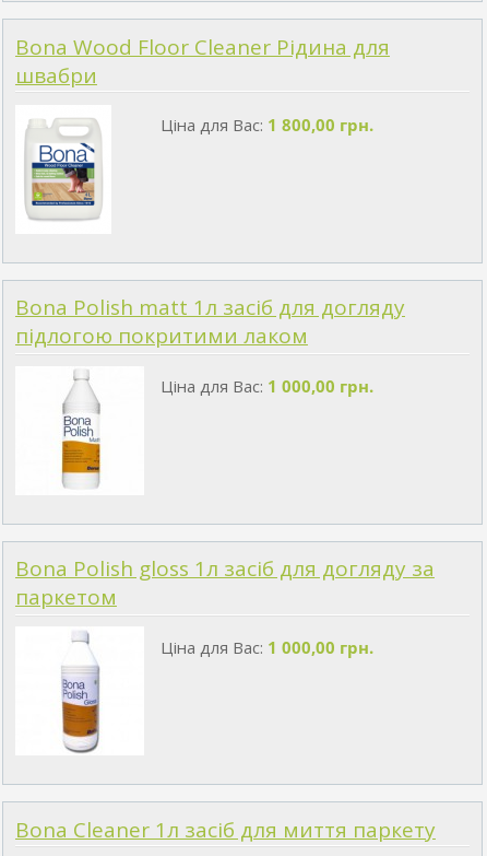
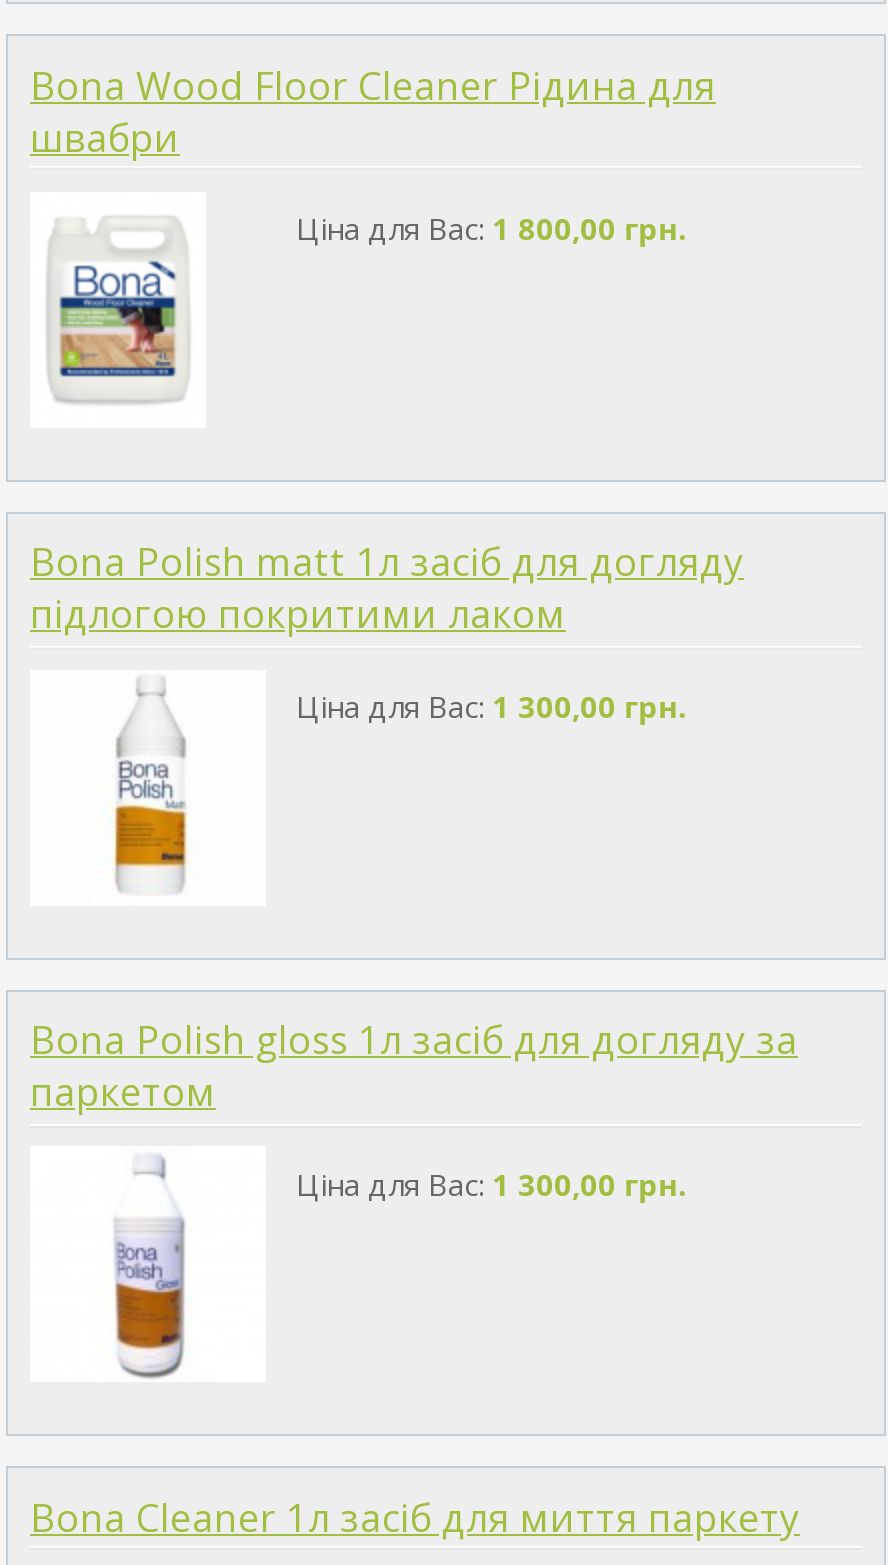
- Ціна для Вас: 1 000,00 грн.
+ Ціна для Вас: 1 300,00 грн.

- Ціна для Вас: 1 000,00 грн.
+ Ціна для Вас: 1 300,00 грн.
